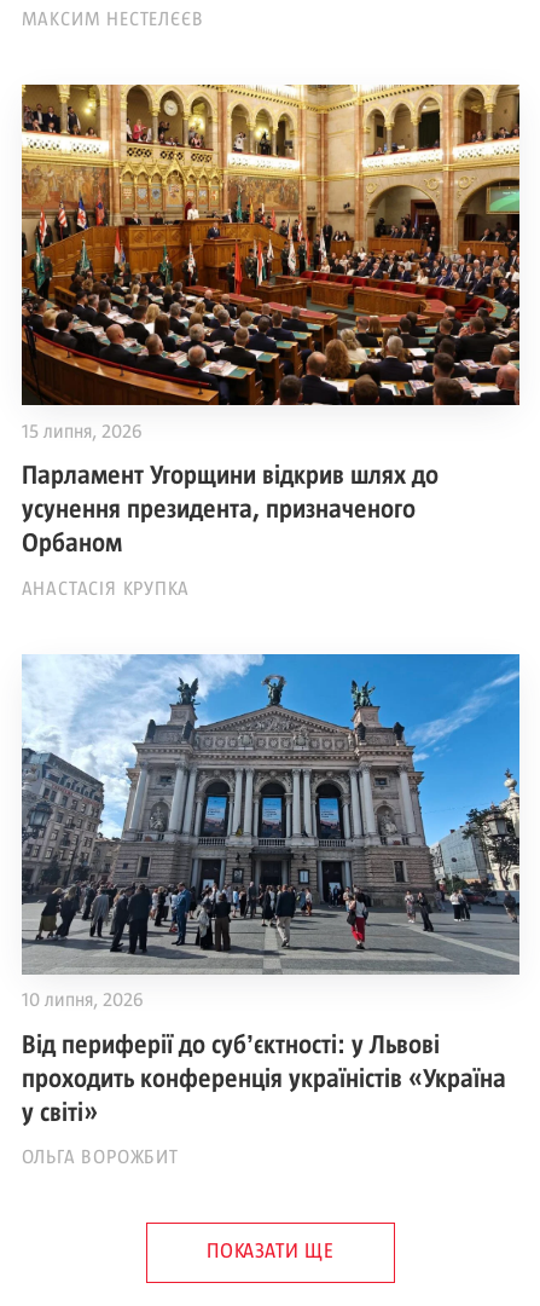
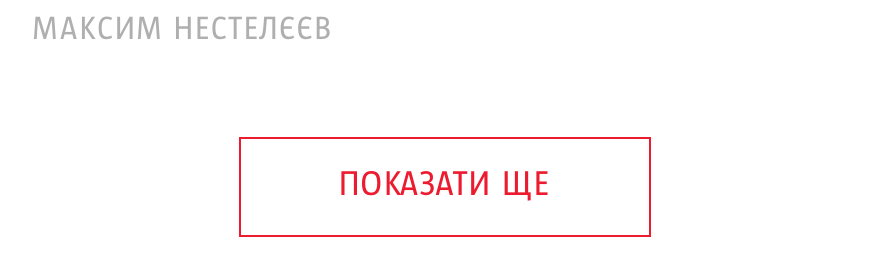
- [image]
- 15 липня, 2026
- Парламент Угорщини відкрив шлях до
- усунення президента, призначеного
- Орбаном
- АНАСТАСІЯ КРУПКА

- [image]
- 10 липня, 2026
- Від периферії до субʼєктності: у Львові
- проходить конференція україністів «Україна
- у світі»
- ОЛЬГА ВОРОЖБИТ
